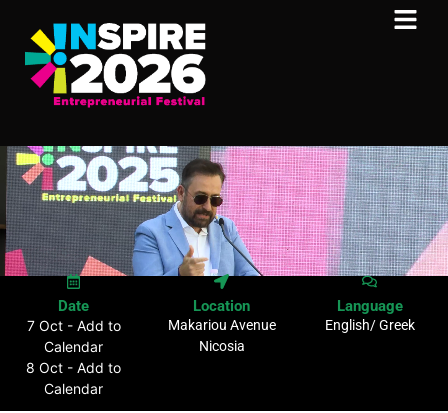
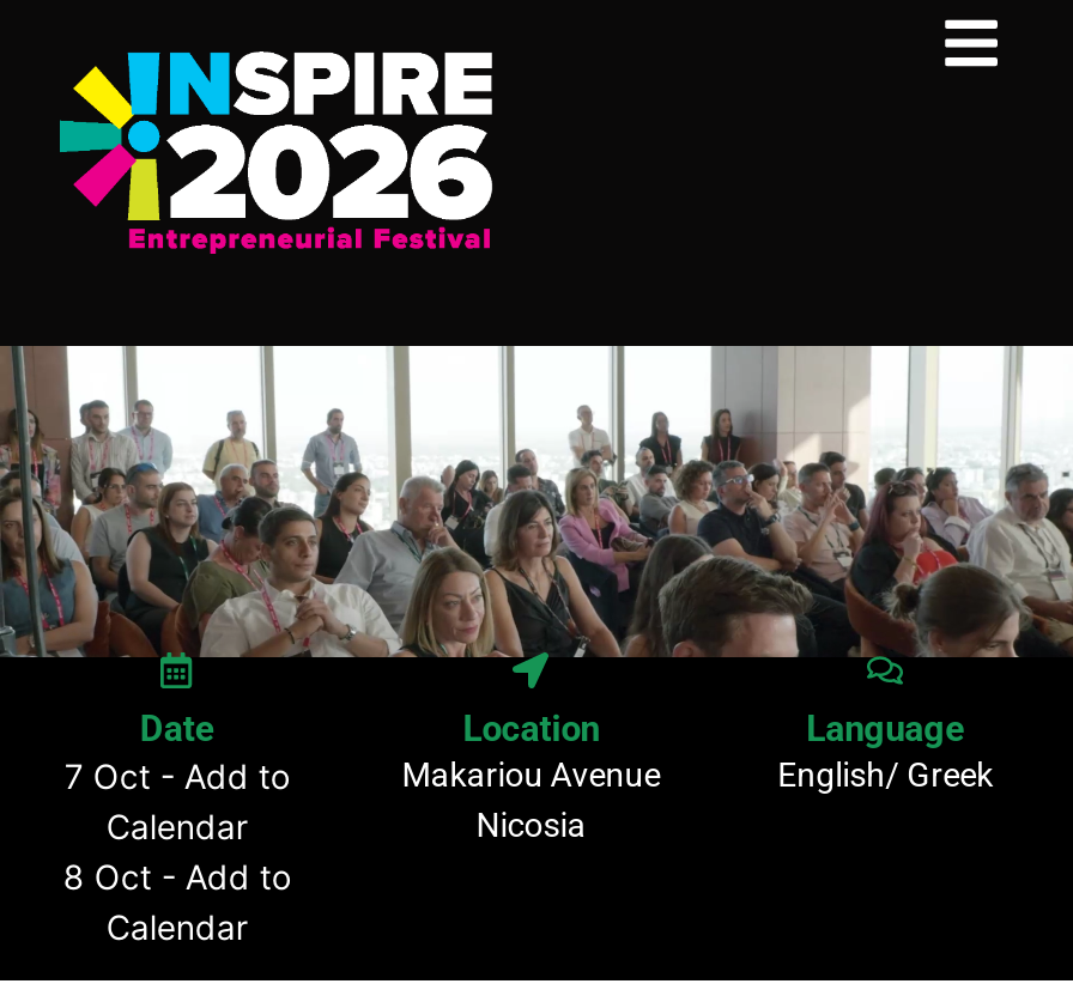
- [image]
+ [image]
